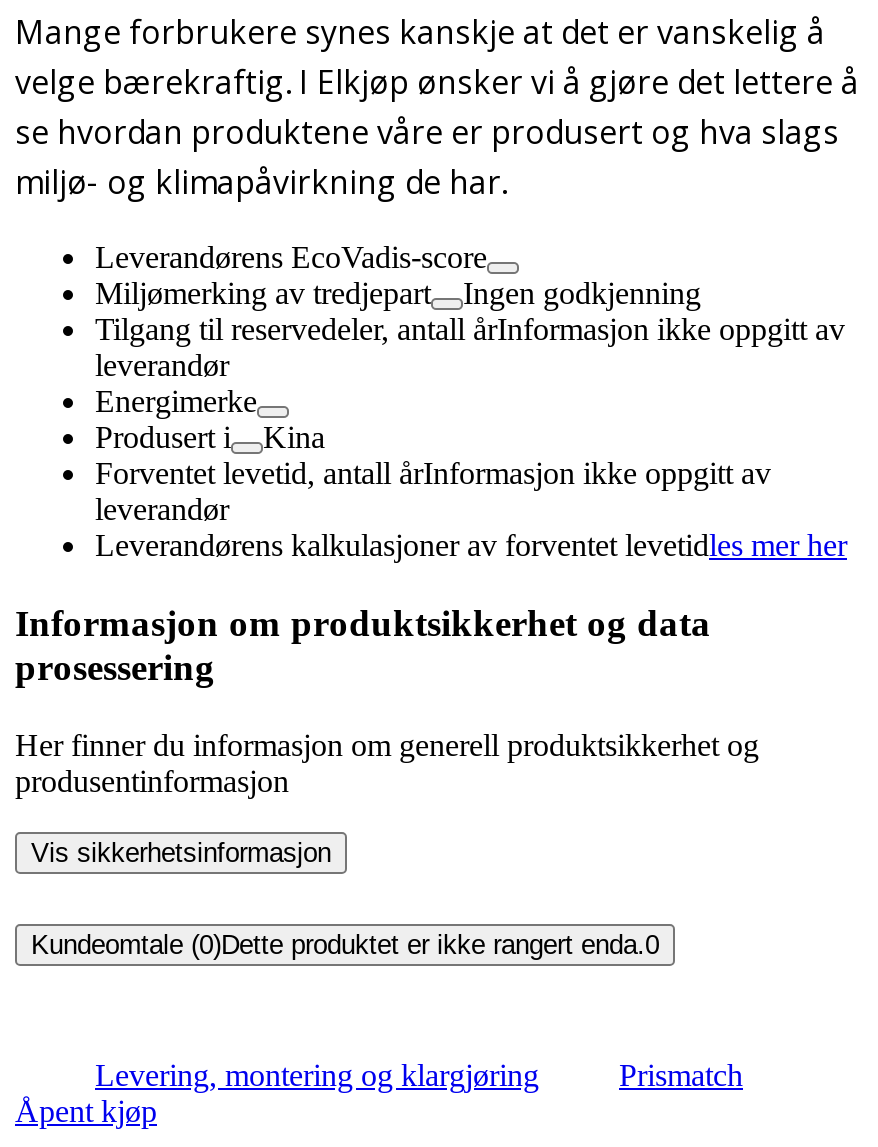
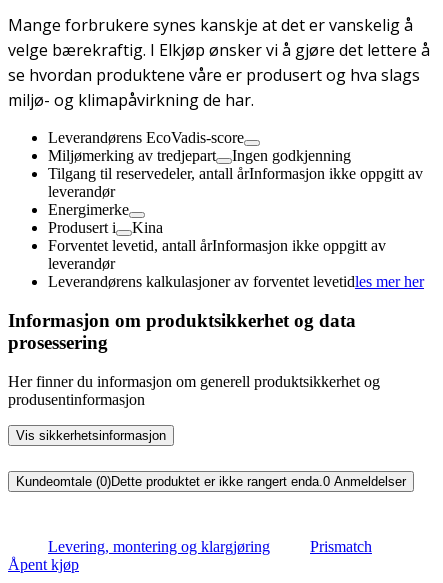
- Kundeomtale (0)Dette produktet er ikke rangert enda.0
+ Kundeomtale (0)Dette produktet er ikke rangert enda.0 Anmeldelser
